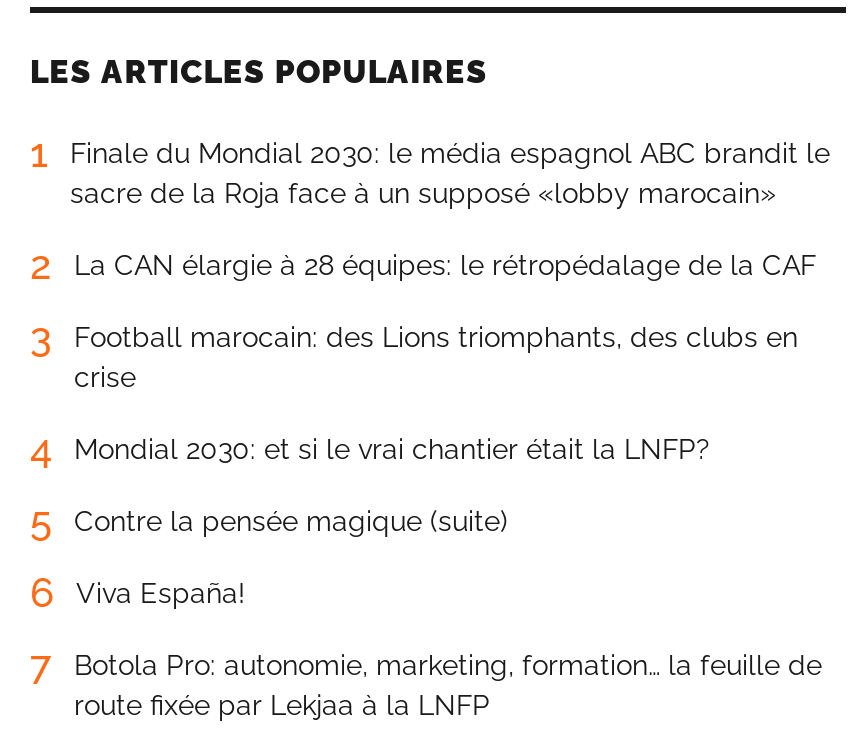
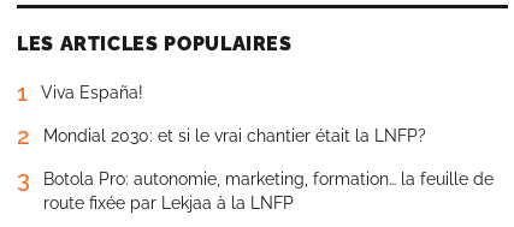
- Finale du Mondial 2030: le média espagnol ABC brandit le
- sacre de la Roja face à un supposé «lobby marocain»
- La CAN élargie à 28 équipes: le rétropédalage de la CAF
- Football marocain: des Lions triomphants, des clubs en
- crise
- 4
- 5
- Contre la pensée magique (suite)
- 6

moved down: 2 | Mondial 2030: et si le vrai chantier était la LNFP? | 3

moved up: Viva España!

- 7
